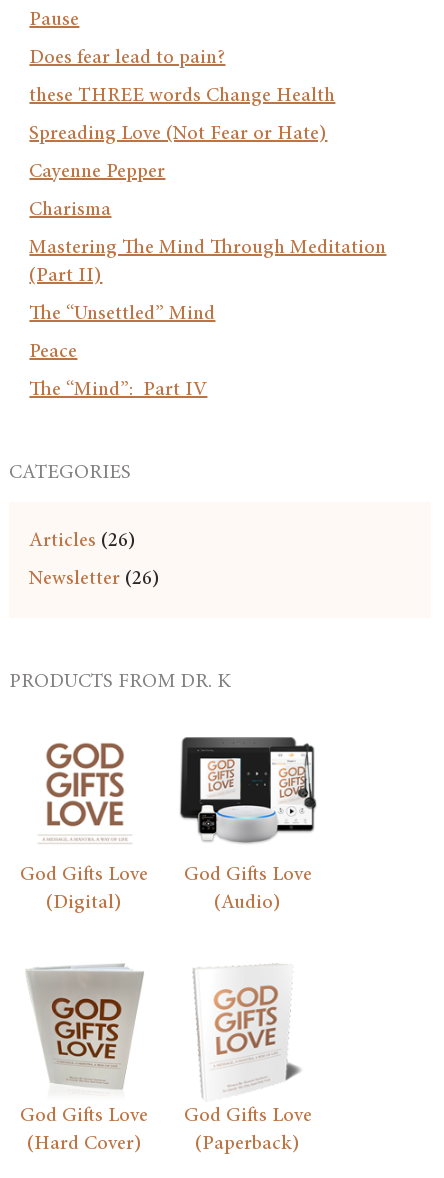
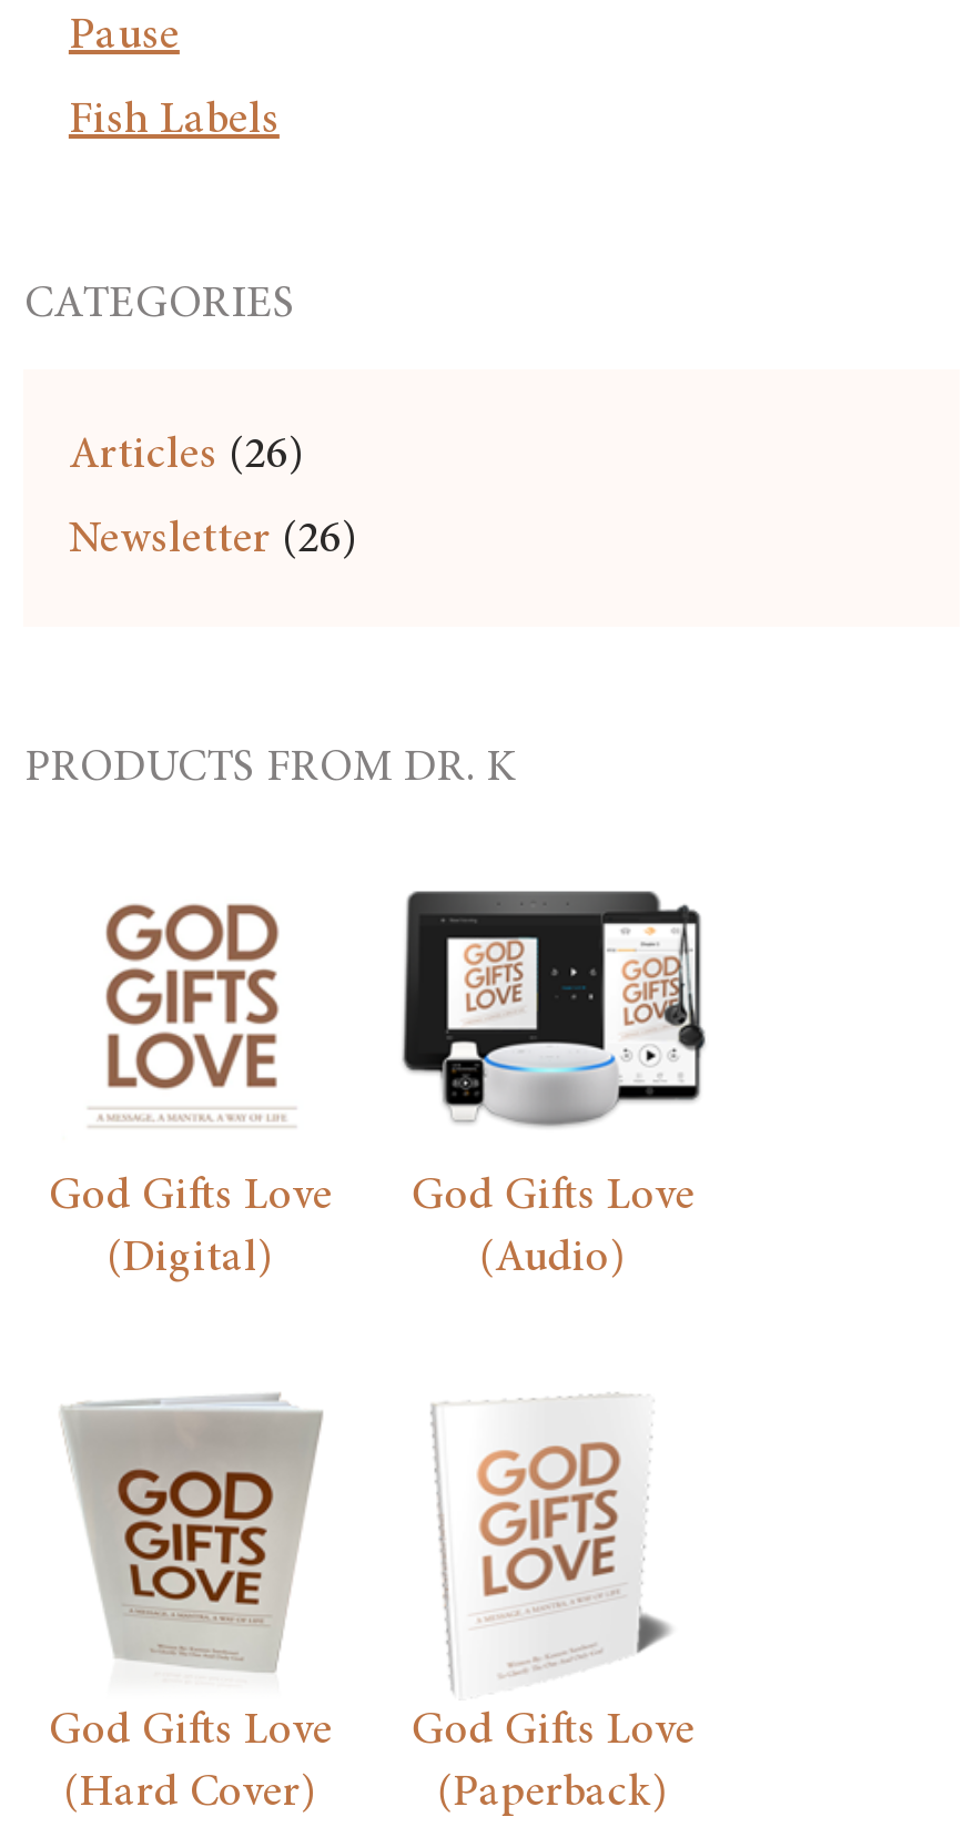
- Does fear lead to pain?
- these THREE words Change Health
- Spreading Love (Not Fear or Hate)
- Cayenne Pepper
- Charisma
- Mastering The Mind Through Meditation
- (Part II)
- The “Unsettled” Mind
- Peace
- The “Mind”: Part IV
+ Fish Labels
